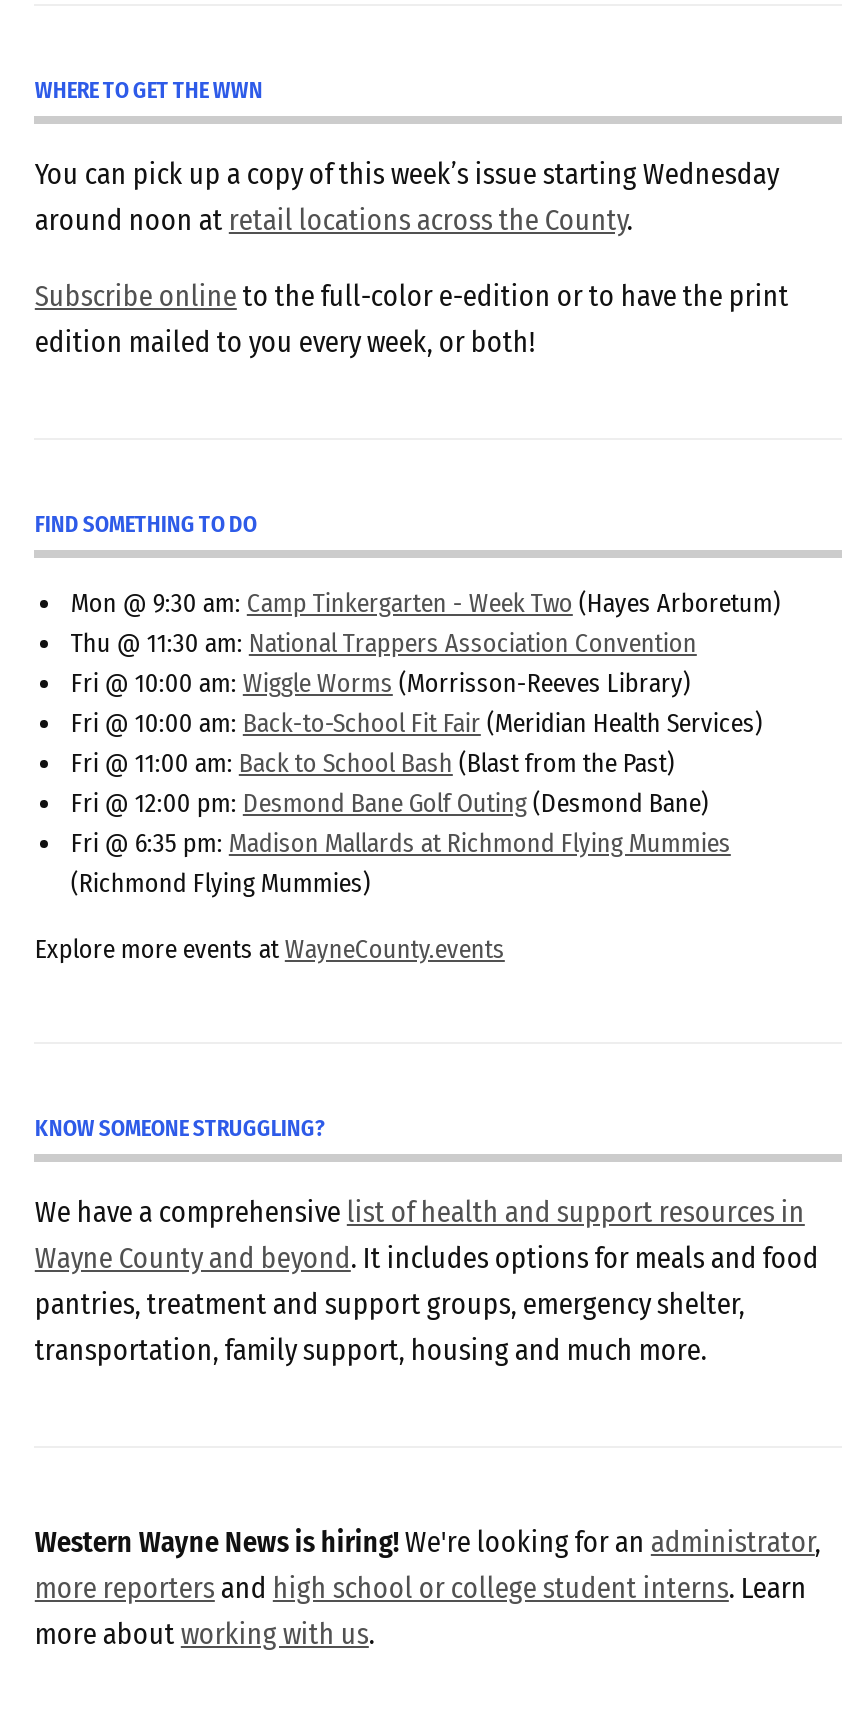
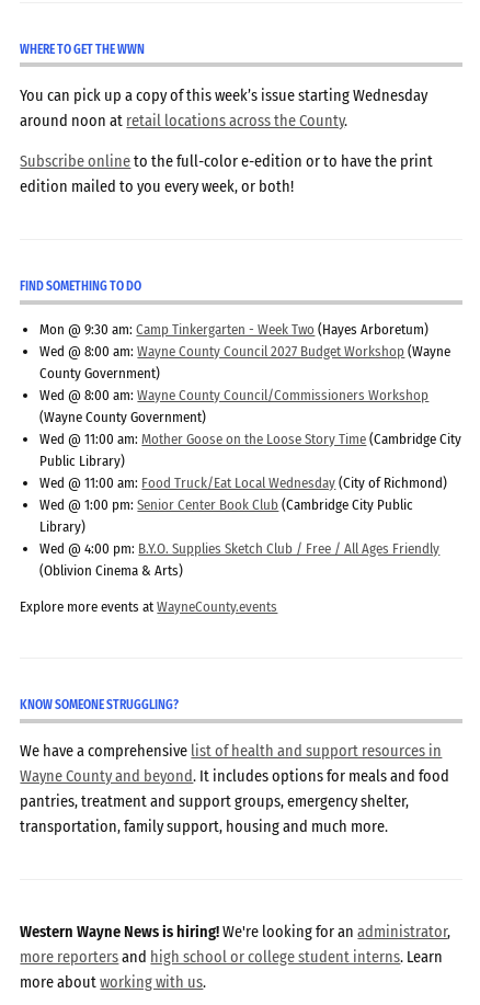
- Thu @ 11:30 am: National Trappers Association Convention
- Fri @ 10:00 am: Wiggle Worms (Morrisson-Reeves Library)
- Fri @ 10:00 am: Back-to-School Fit Fair (Meridian Health Services)
- Fri @ 11:00 am: Back to School Bash (Blast from the Past)
- Fri @ 12:00 pm: Desmond Bane Golf Outing (Desmond Bane)
- Fri @ 6:35 pm: Madison Mallards at Richmond Flying Mummies
- (Richmond Flying Mummies)
+ Wed @ 8:00 am: Wayne County Council 2027 Budget Workshop (Wayne
+ County Government)
+ Wed @ 8:00 am: Wayne County Council/Commissioners Workshop
+ (Wayne County Government)
+ Wed @ 11:00 am: Mother Goose on the Loose Story Time (Cambridge City
+ Public Library)
+ Wed @ 11:00 am: Food Truck/Eat Local Wednesday (City of Richmond)
+ Wed @ 1:00 pm: Senior Center Book Club (Cambridge City Public
+ Library)
+ Wed @ 4:00 pm: B.Y.O. Supplies Sketch Club / Free / All Ages Friendly
+ (Oblivion Cinema & Arts)
